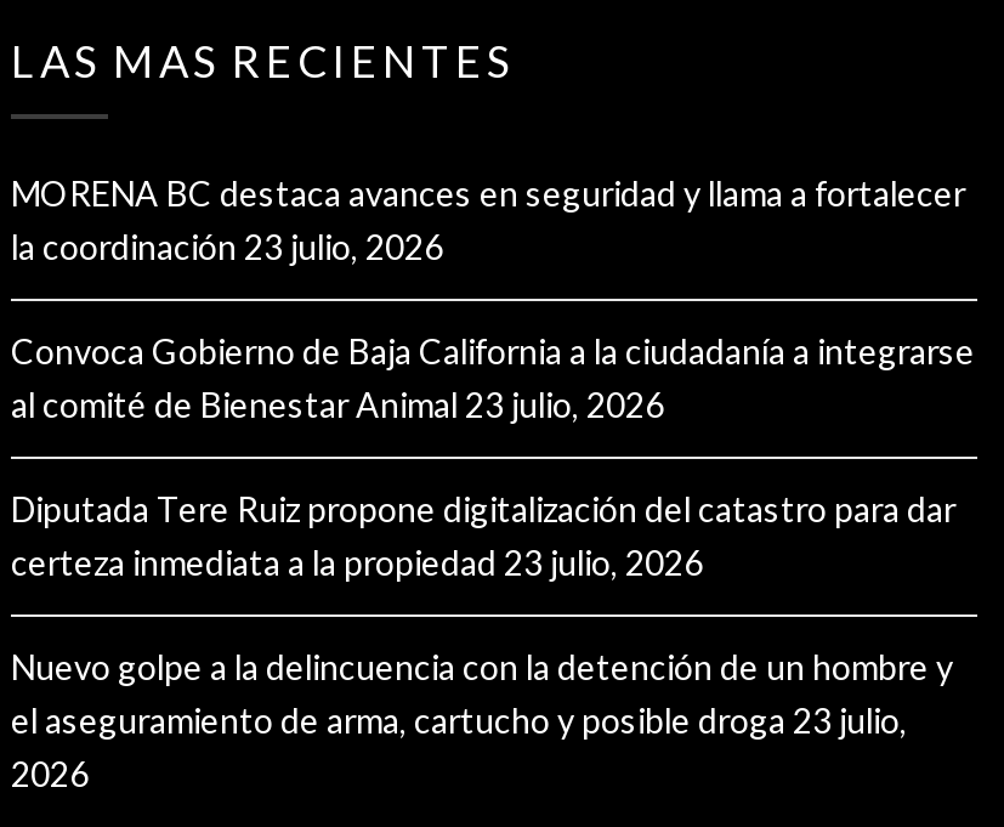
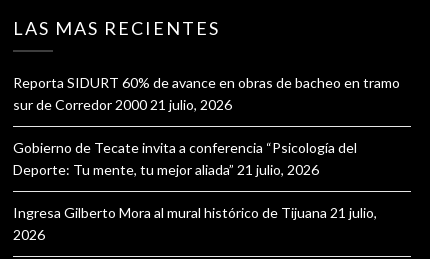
- MORENA BC destaca avances en seguridad y llama a fortalecer
- la coordinación 23 julio, 2026
- Convoca Gobierno de Baja California a la ciudadanía a integrarse
- al comité de Bienestar Animal 23 julio, 2026
- Diputada Tere Ruiz propone digitalización del catastro para dar
- certeza inmediata a la propiedad 23 julio, 2026
- Nuevo golpe a la delincuencia con la detención de un hombre y
- el aseguramiento de arma, cartucho y posible droga 23 julio,
+ Reporta SIDURT 60% de avance en obras de bacheo en tramo
+ sur de Corredor 2000 21 julio, 2026
+ Gobierno de Tecate invita a conferencia “Psicología del
+ Deporte: Tu mente, tu mejor aliada” 21 julio, 2026
+ Ingresa Gilberto Mora al mural histórico de Tijuana 21 julio,
